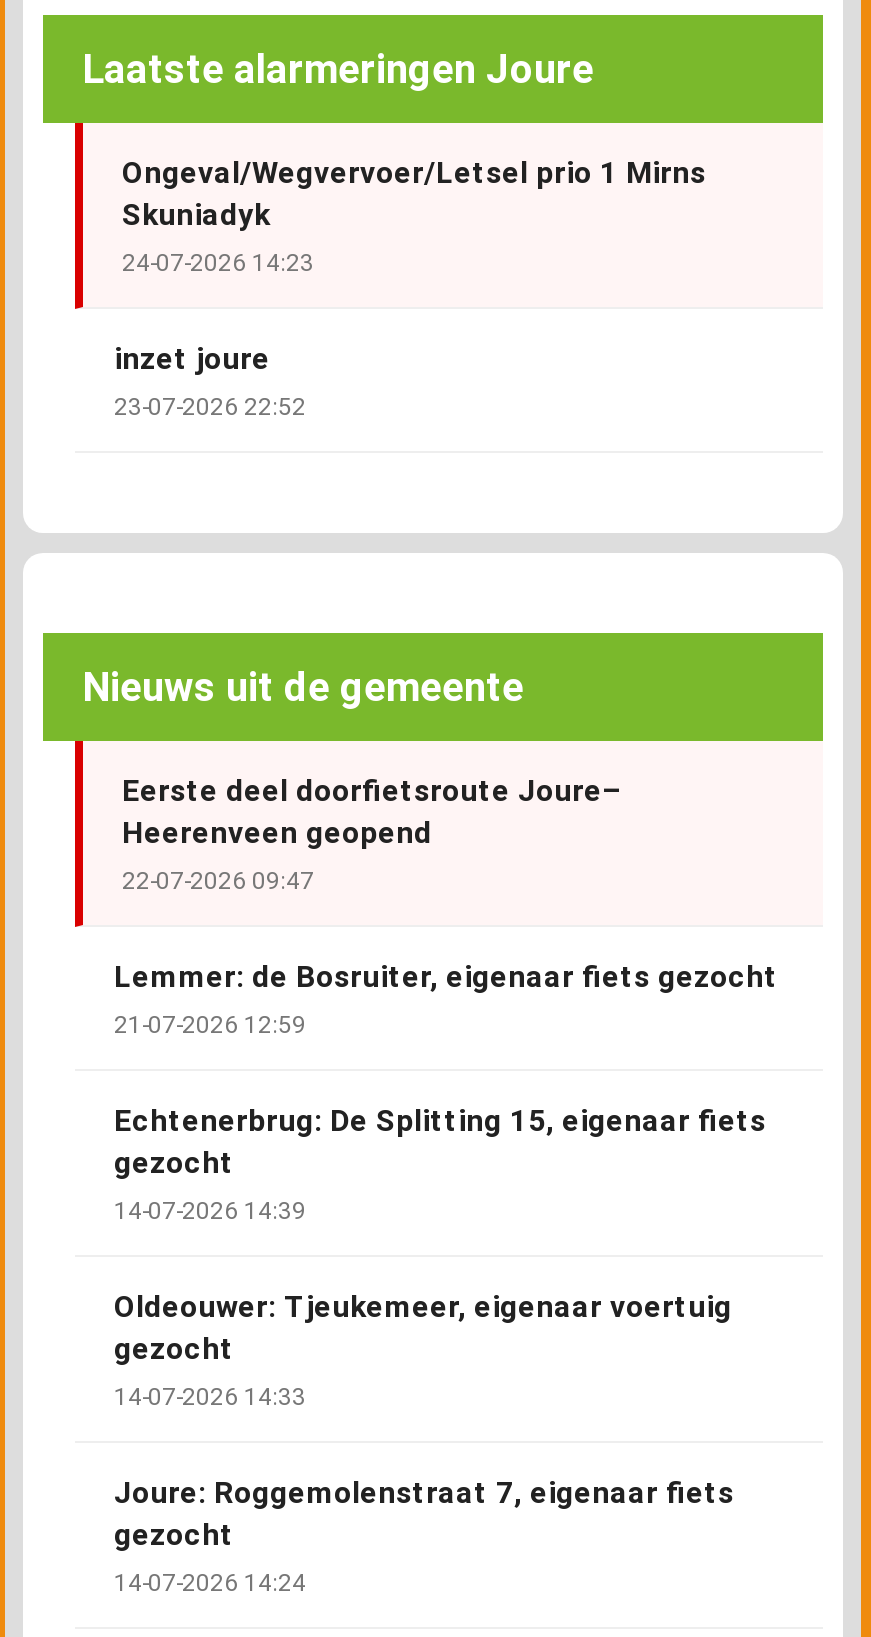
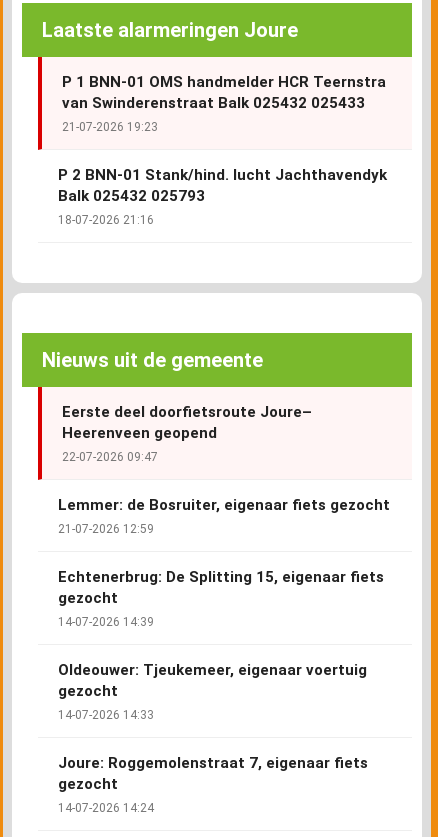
- Ongeval/Wegvervoer/Letsel prio 1 Mirns
- Skuniadyk
- 24-07-2026 14:23
+ P 1 BNN-01 OMS handmelder HCR Teernstra
+ van Swinderenstraat Balk 025432 025433
+ 21-07-2026 19:23

- inzet joure
- 23-07-2026 22:52
+ P 2 BNN-01 Stank/hind. lucht Jachthavendyk
+ Balk 025432 025793
+ 18-07-2026 21:16
